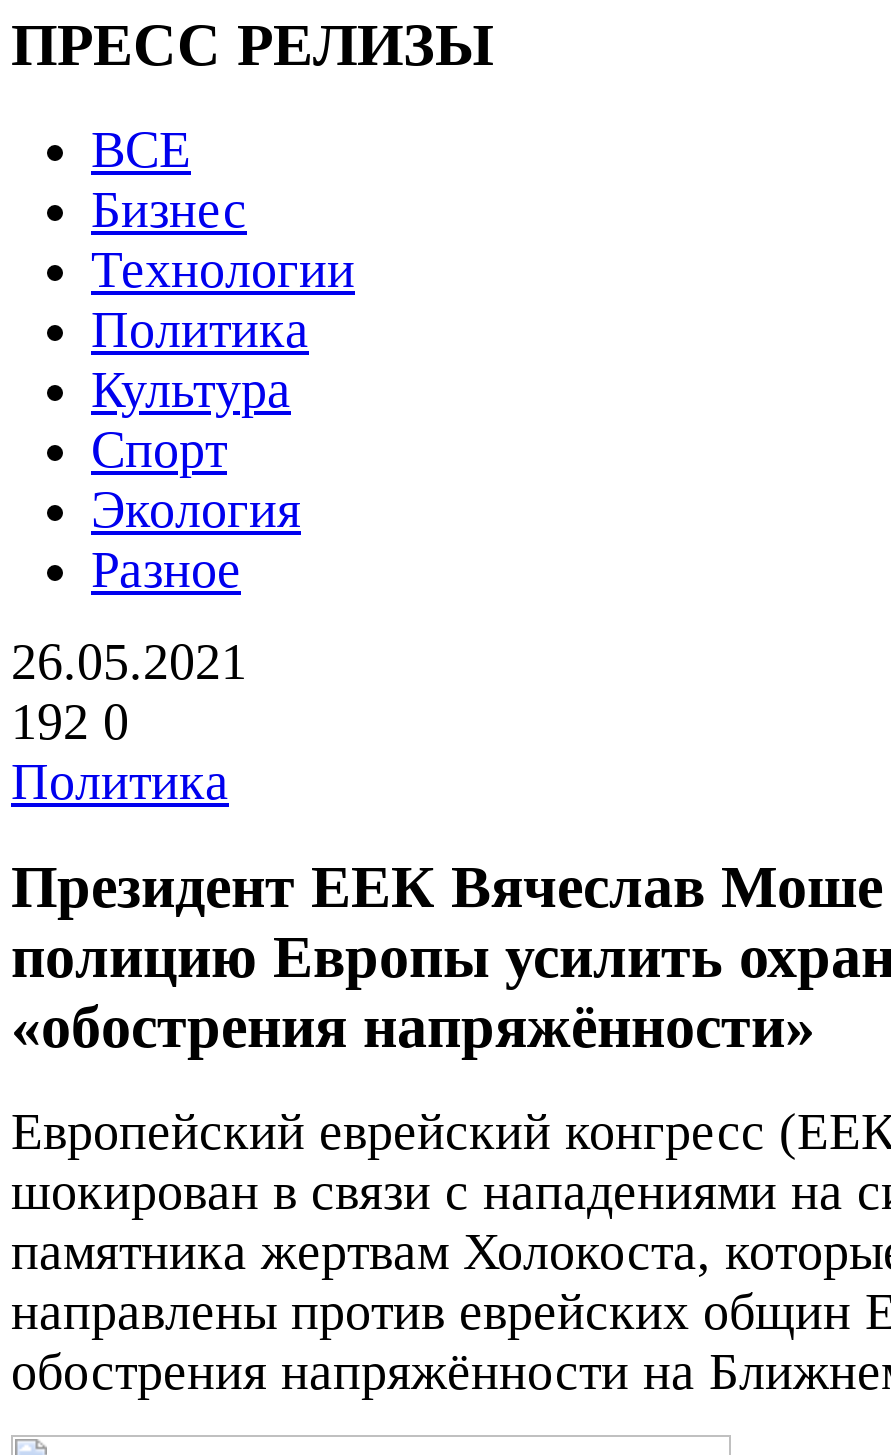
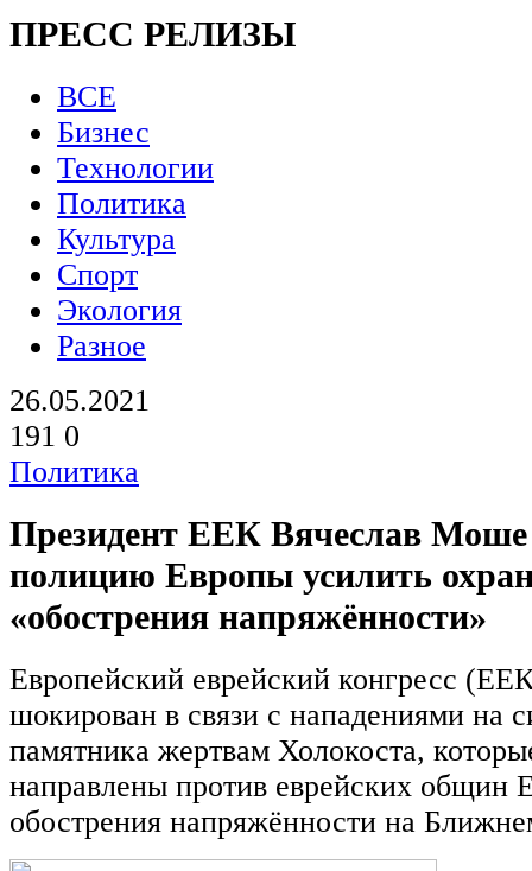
- 192 0
+ 191 0
